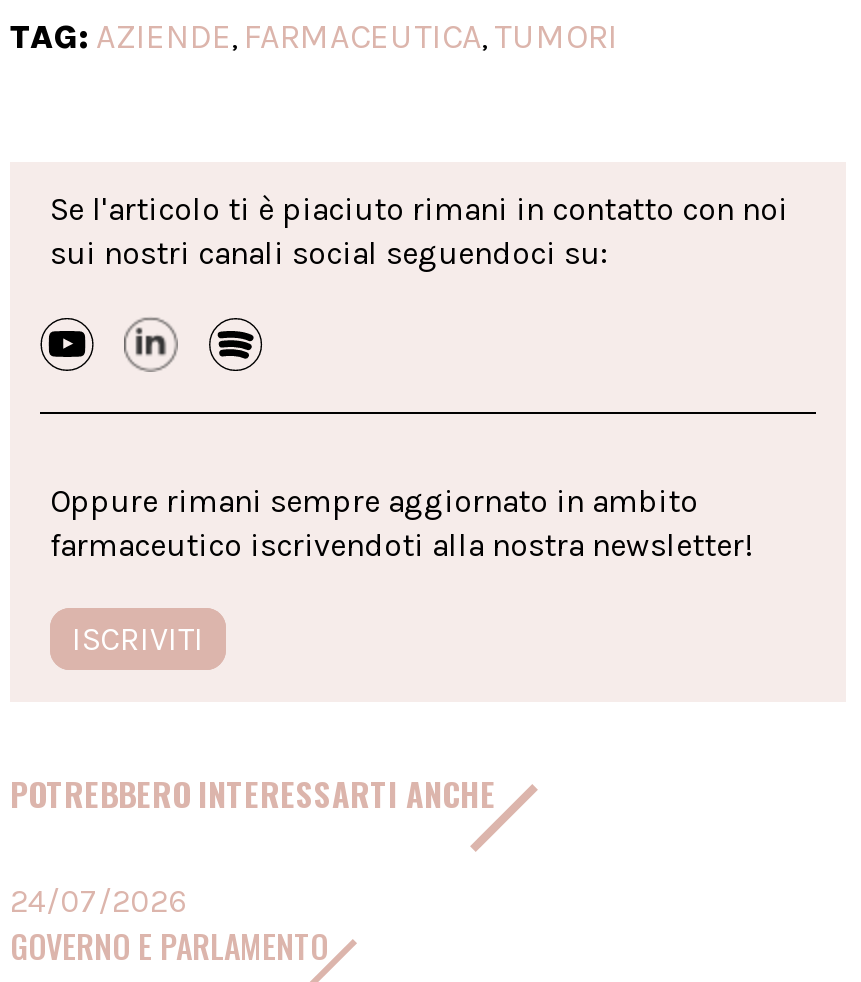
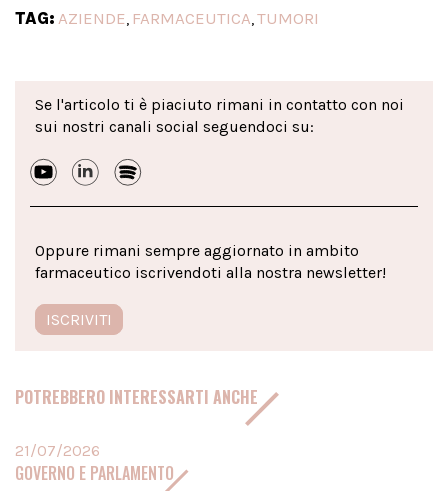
- 24/07/2026
+ 21/07/2026
